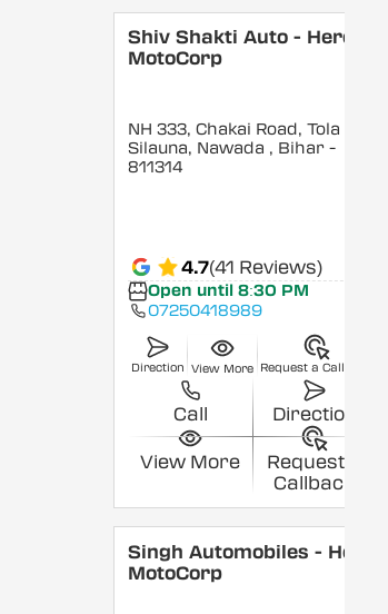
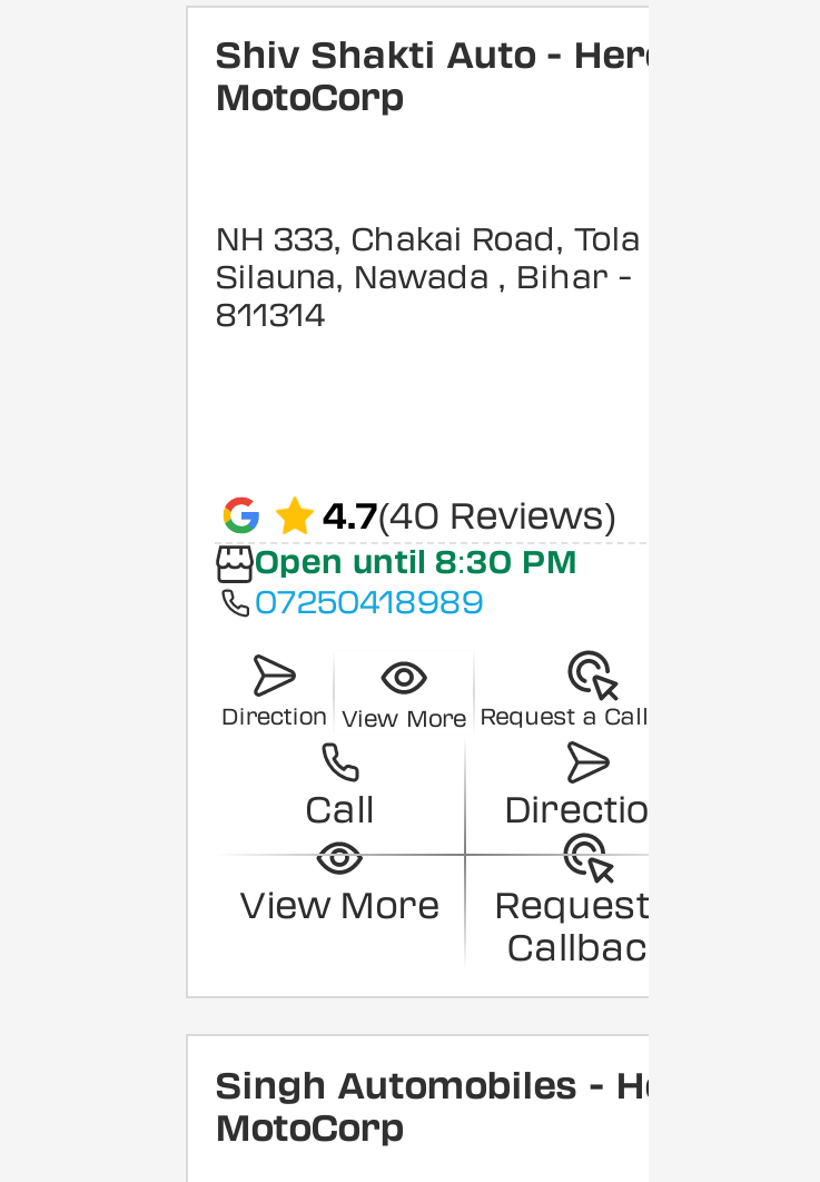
- 4.7(41 Reviews)
+ 4.7(40 Reviews)
